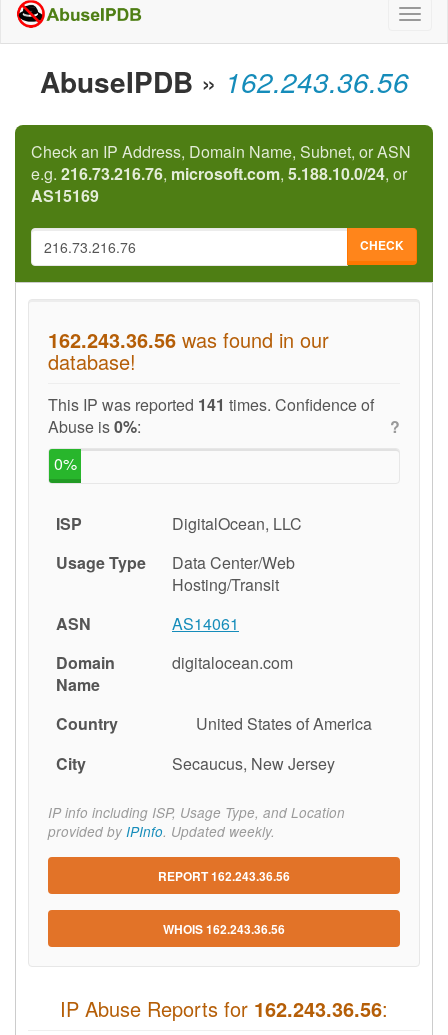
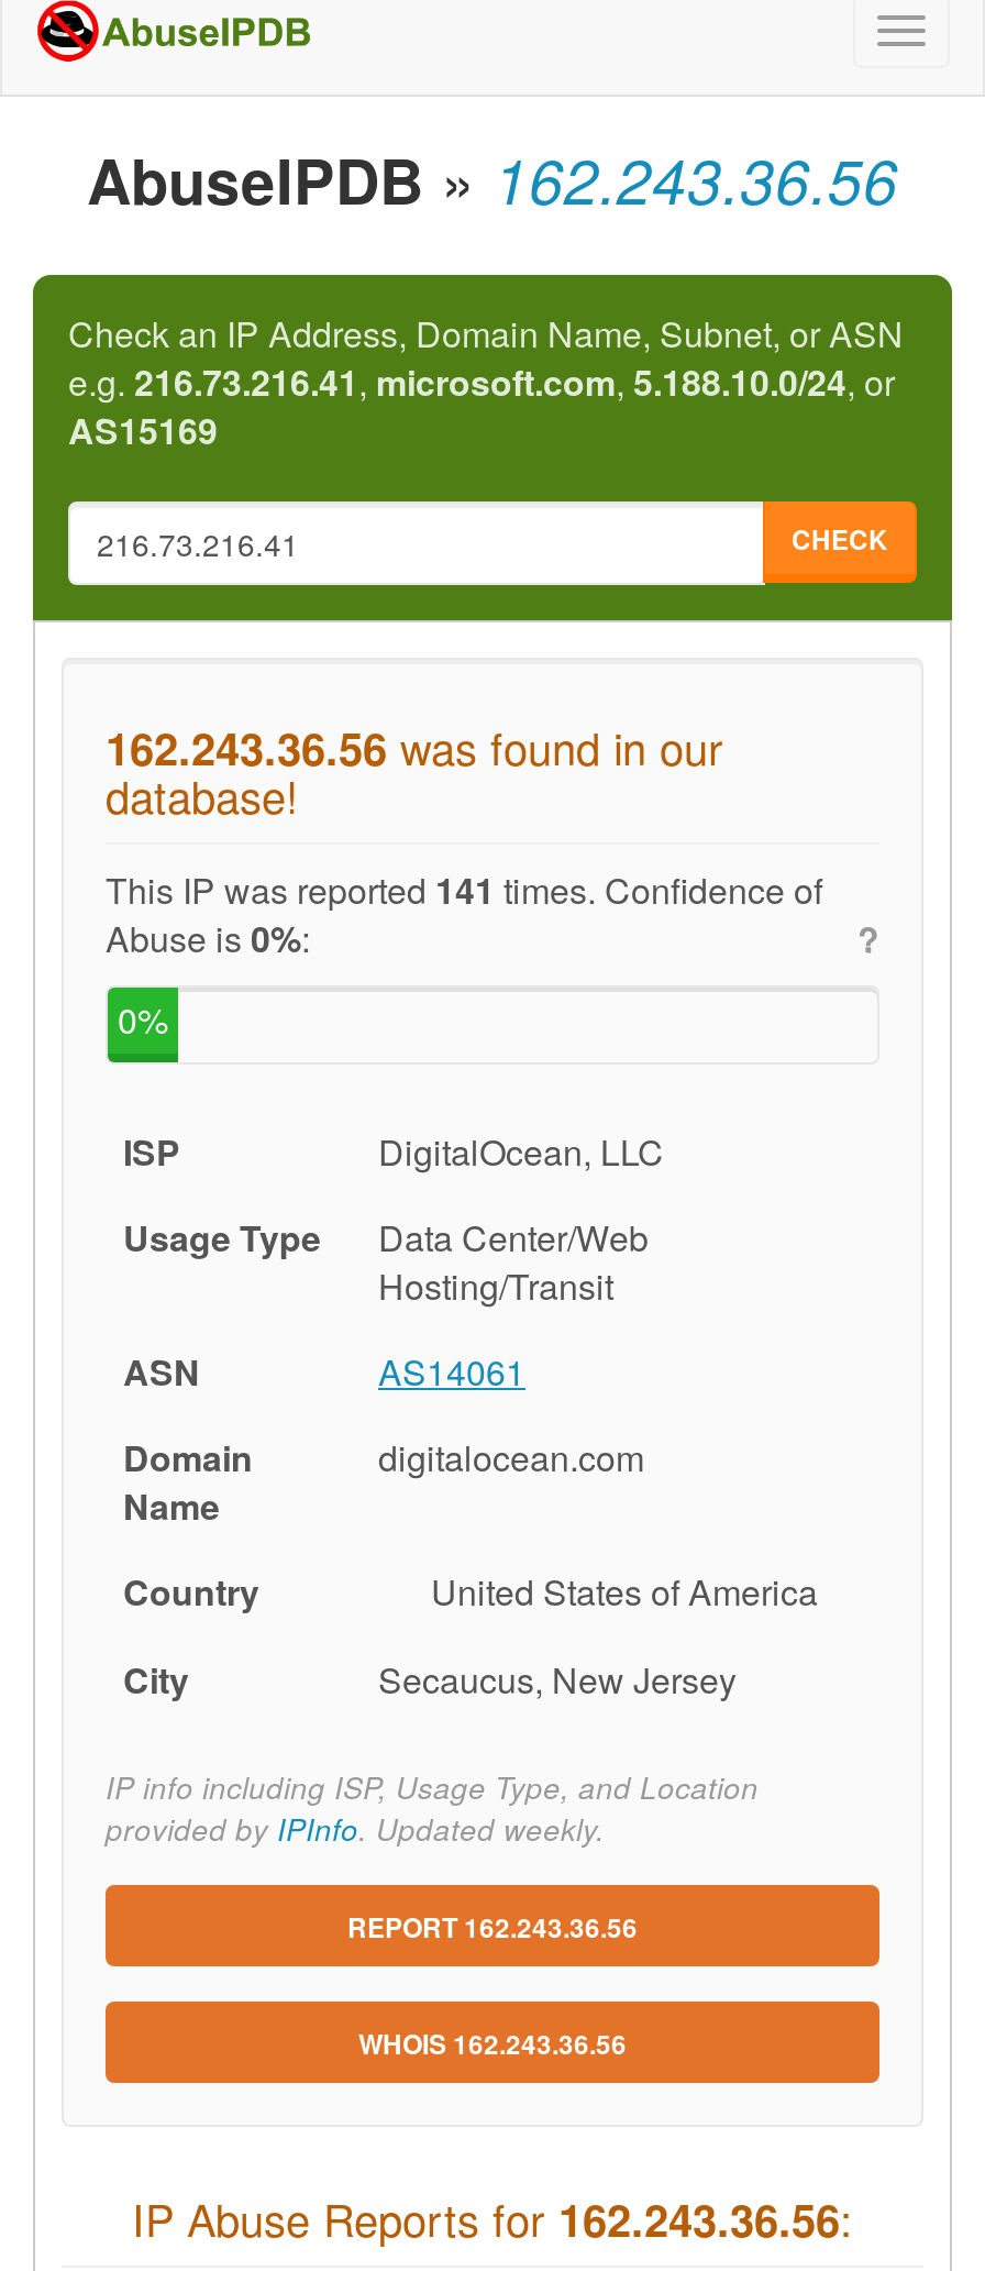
- e.g. 216.73.216.76, microsoft.com, 5.188.10.0/24, or
+ e.g. 216.73.216.41, microsoft.com, 5.188.10.0/24, or
